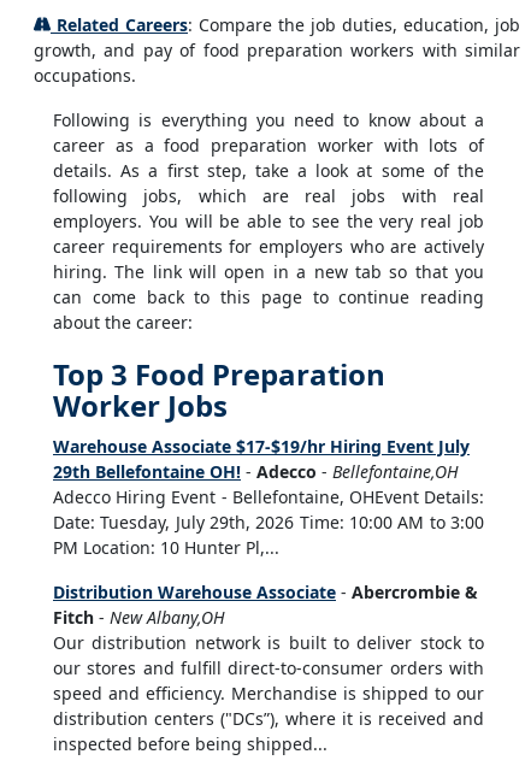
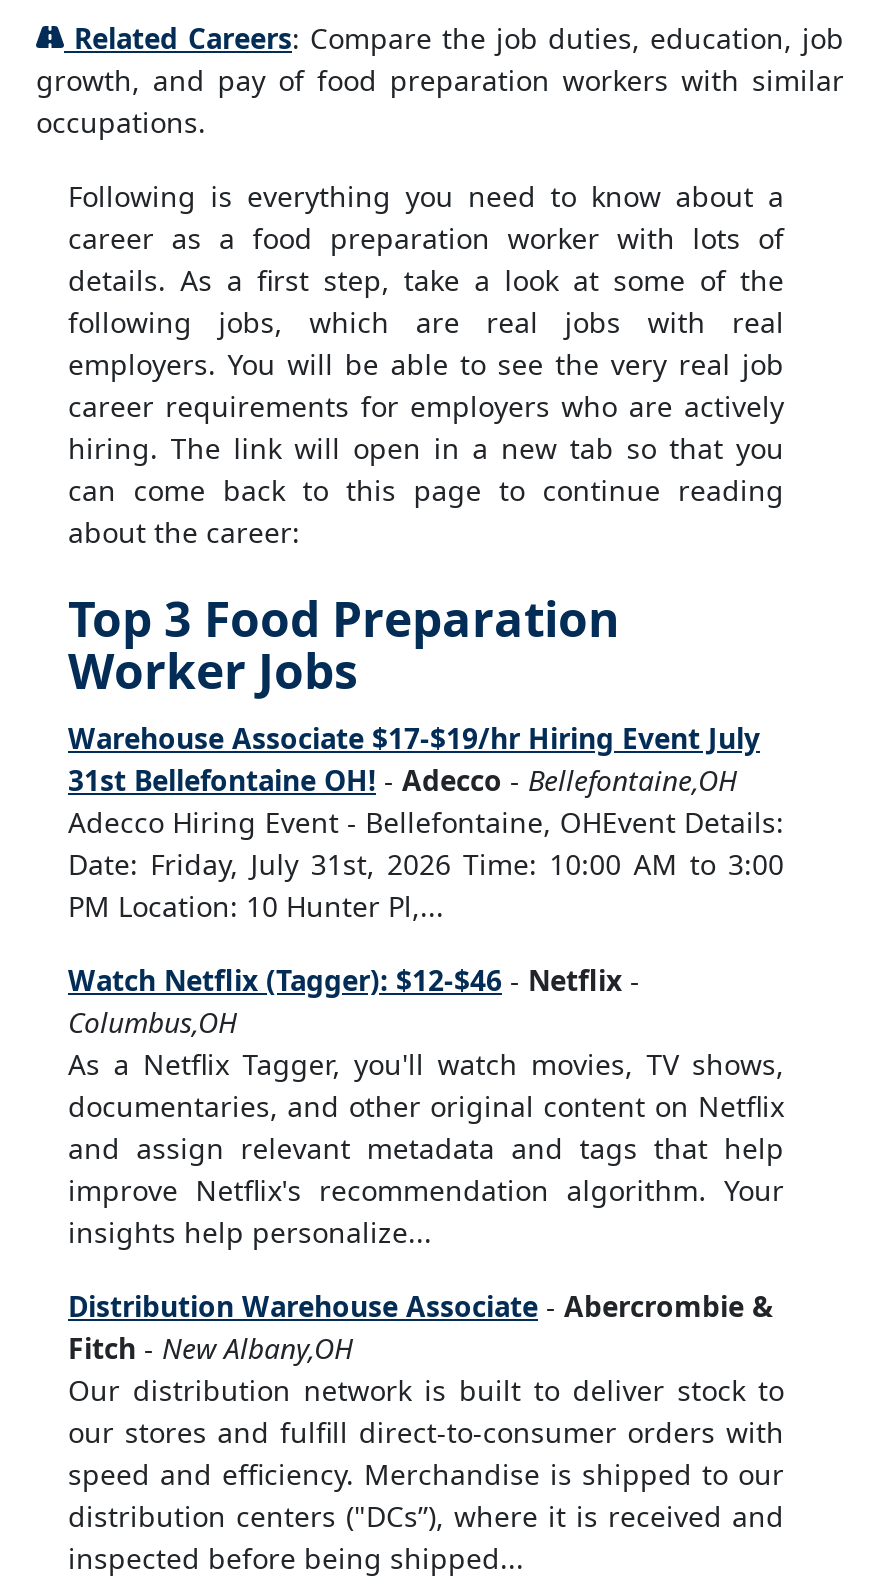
- 29th Bellefontaine OH! - Adecco - Bellefontaine,OH
+ 31st Bellefontaine OH! - Adecco - Bellefontaine,OH

- Date: Tuesday, July 29th, 2026 Time: 10:00 AM to 3:00
+ Date: Friday, July 31st, 2026 Time: 10:00 AM to 3:00

+ Watch Netflix (Tagger): $12-$46 - Netflix -
+ Columbus,OH
+ As a Netflix Tagger, you'll watch movies, TV shows,
+ documentaries, and other original content on Netflix
+ and assign relevant metadata and tags that help
+ improve Netflix's recommendation algorithm. Your
+ insights help personalize...
